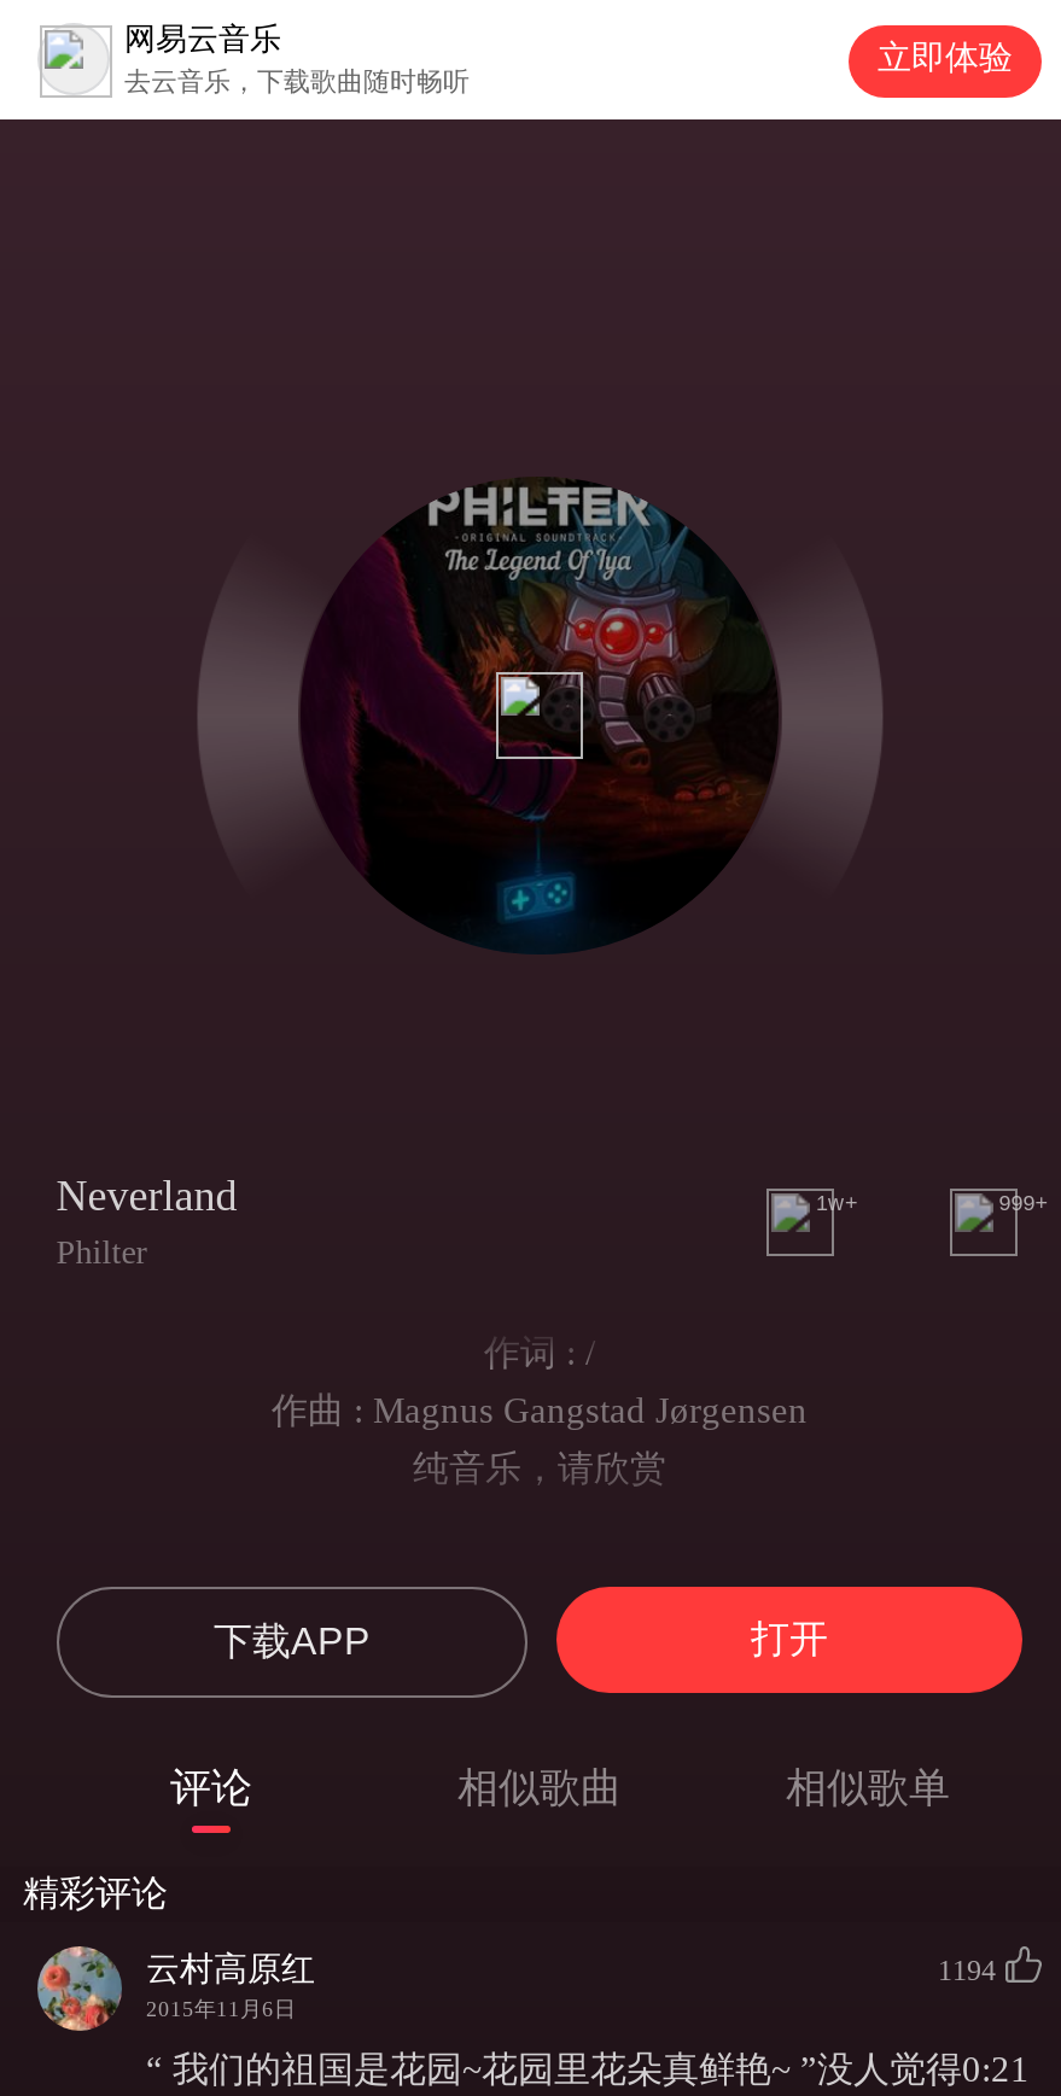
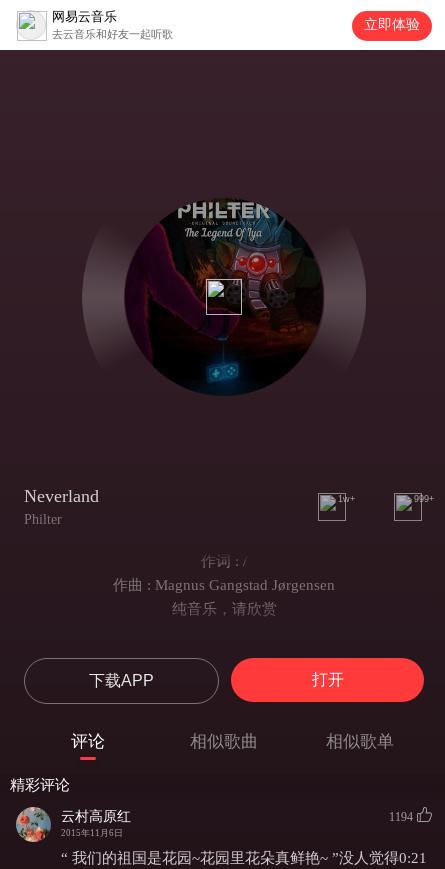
- 去云音乐，下载歌曲随时畅听
+ 去云音乐和好友一起听歌
